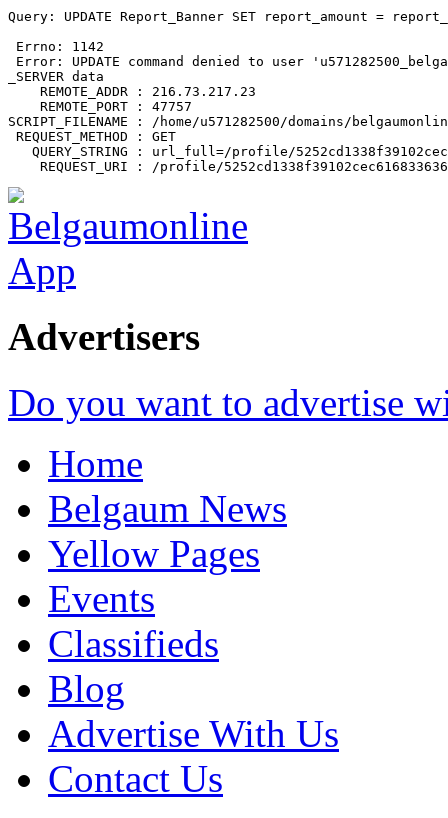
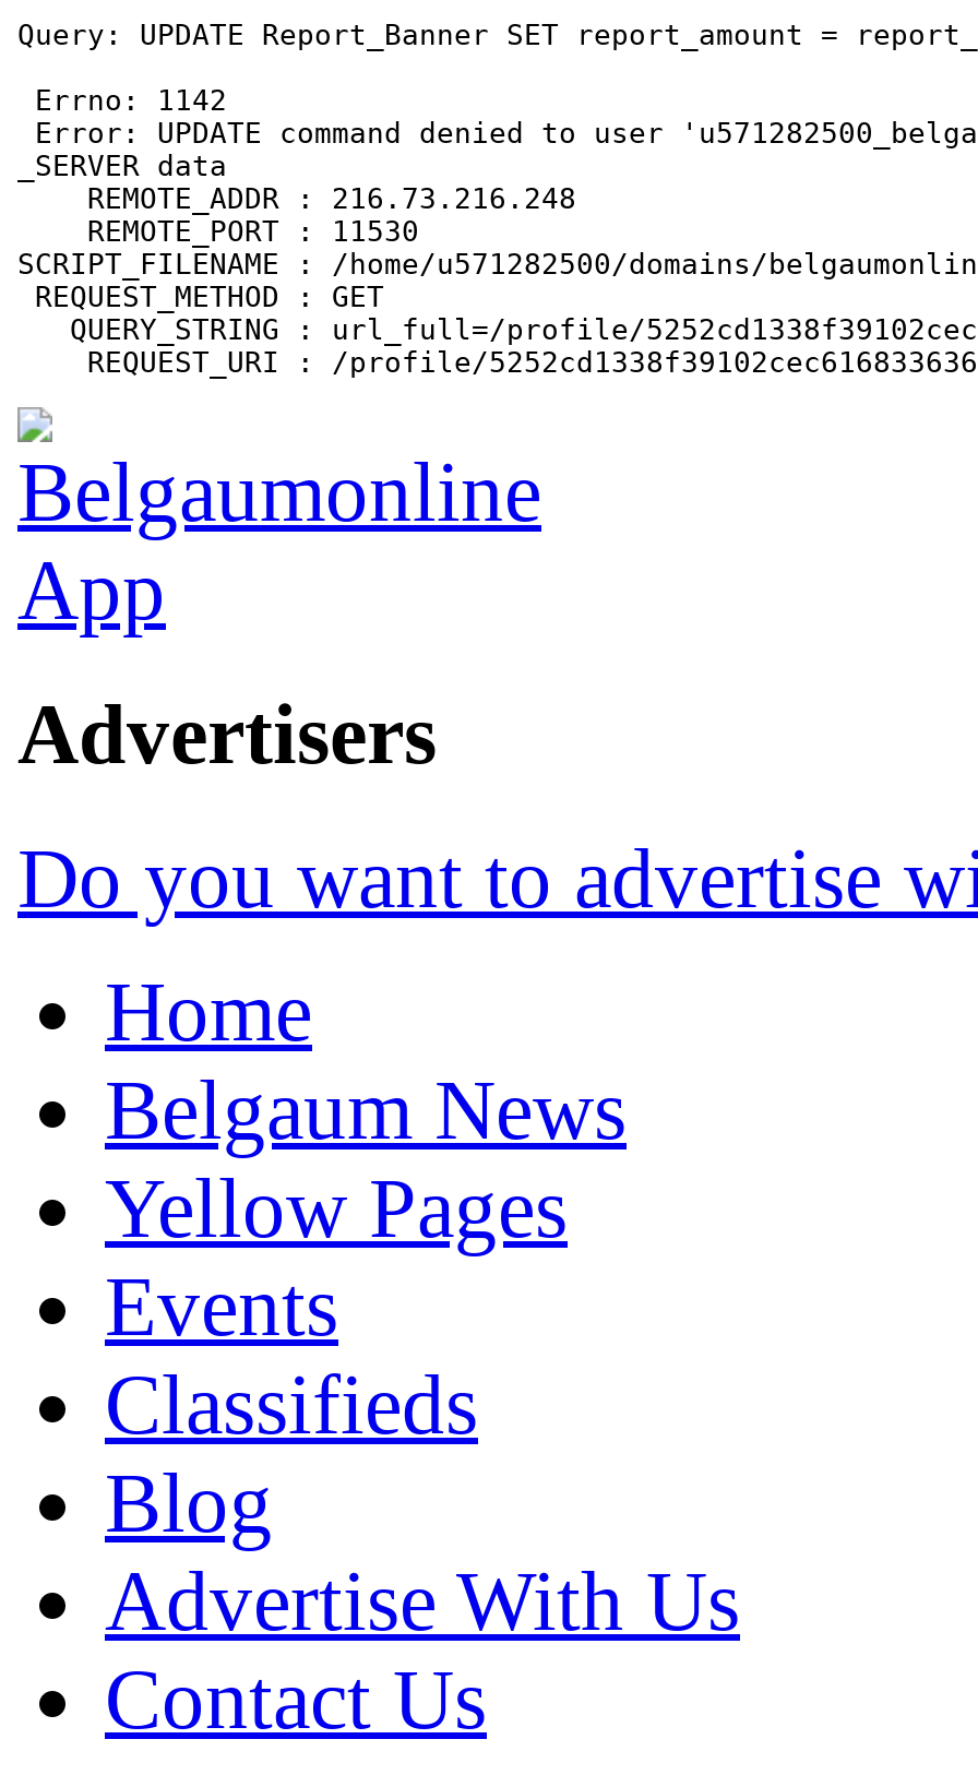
- REMOTE_ADDR : 216.73.217.23
+ REMOTE_ADDR : 216.73.216.248

- REMOTE_PORT : 47757
+ REMOTE_PORT : 11530
